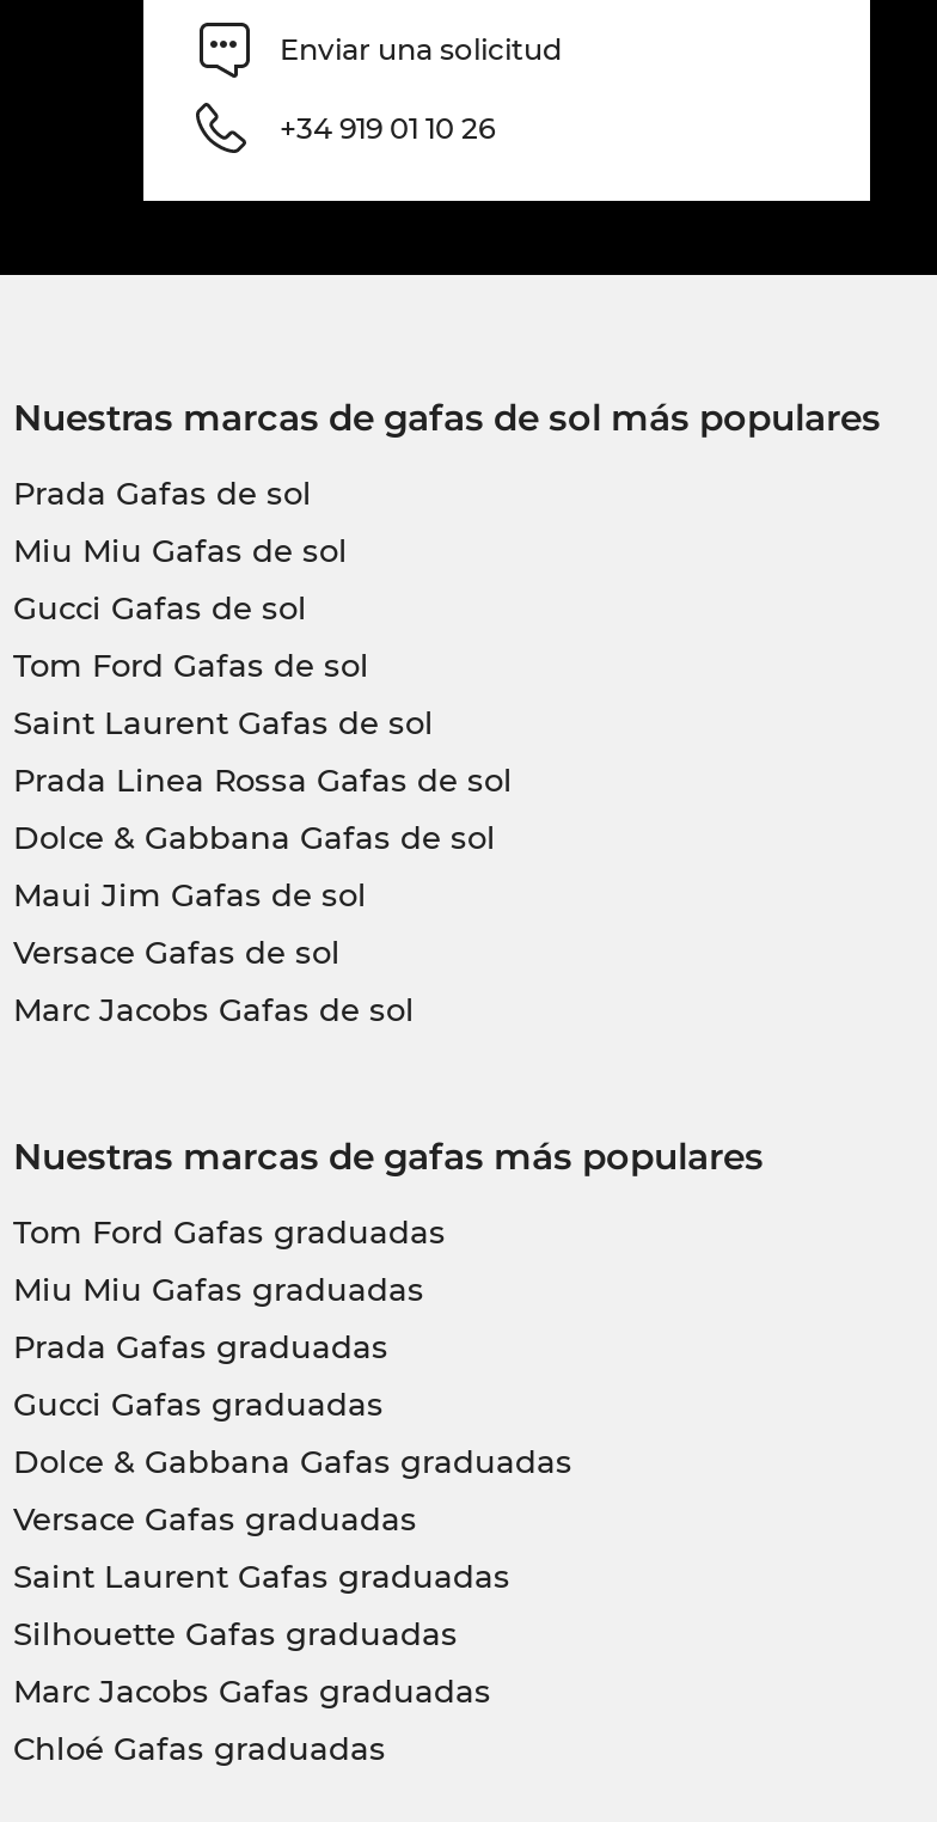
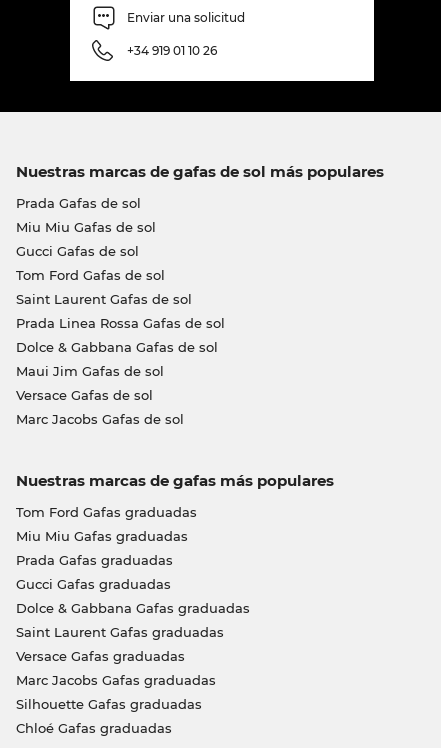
moved down: Versace Gafas graduadas

moved up: Saint Laurent Gafas graduadas

moved down: Silhouette Gafas graduadas

moved up: Marc Jacobs Gafas graduadas
